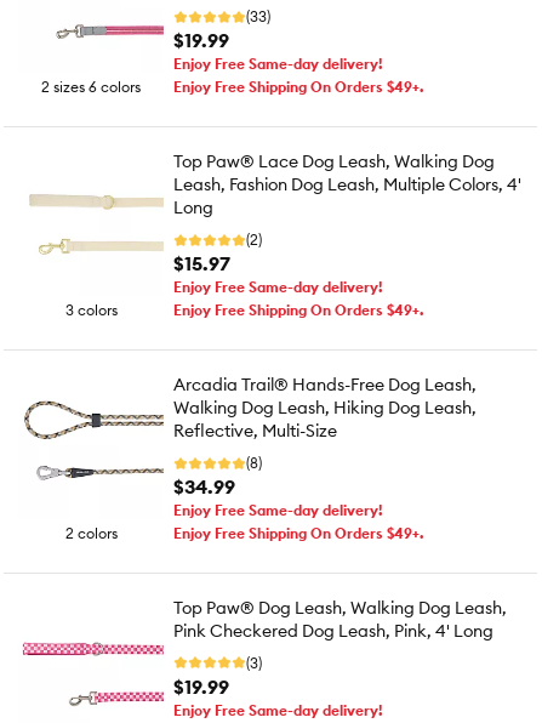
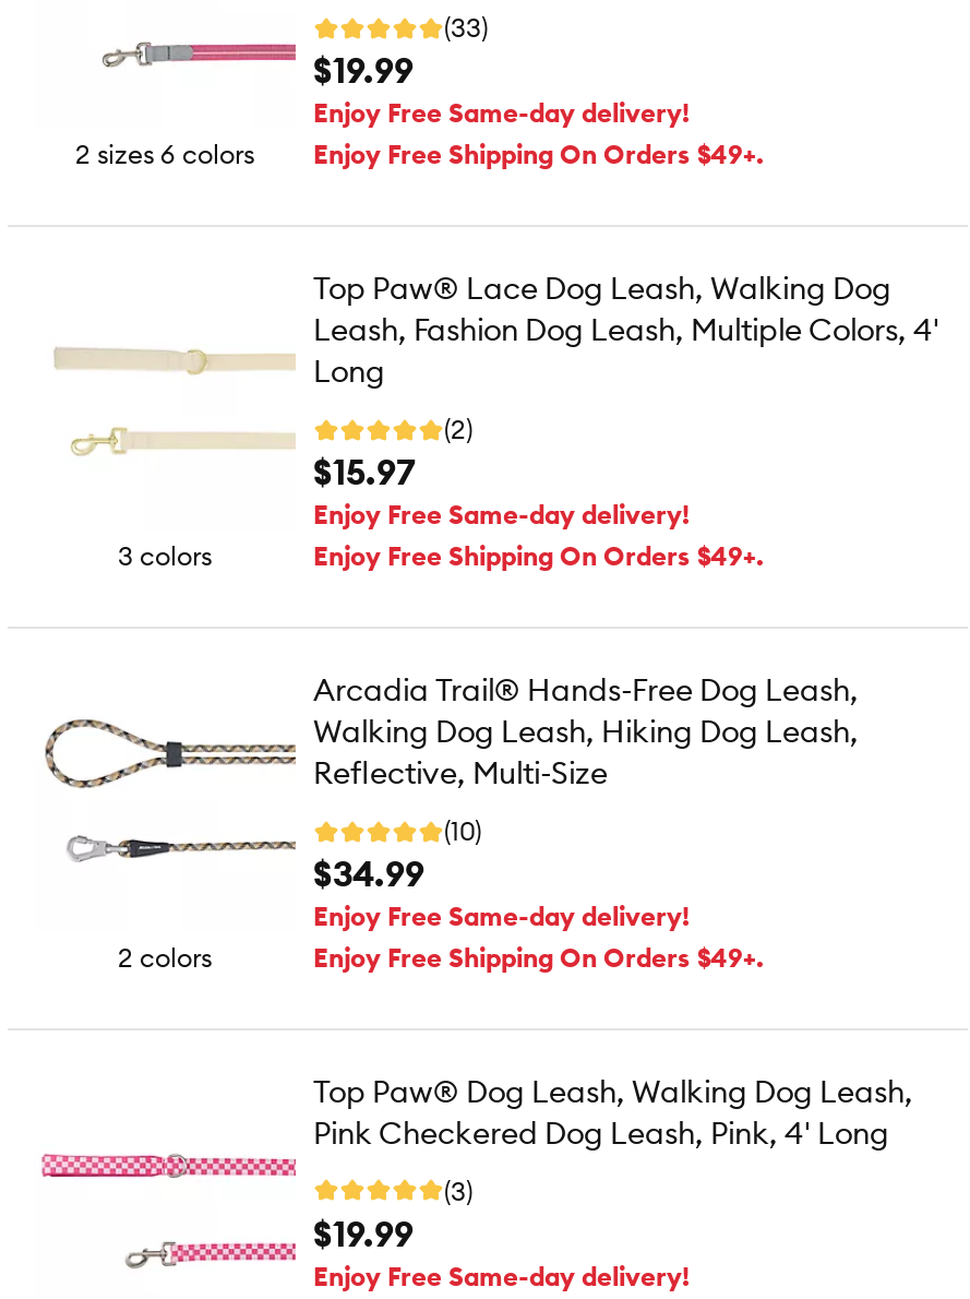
- (8)
+ (10)
